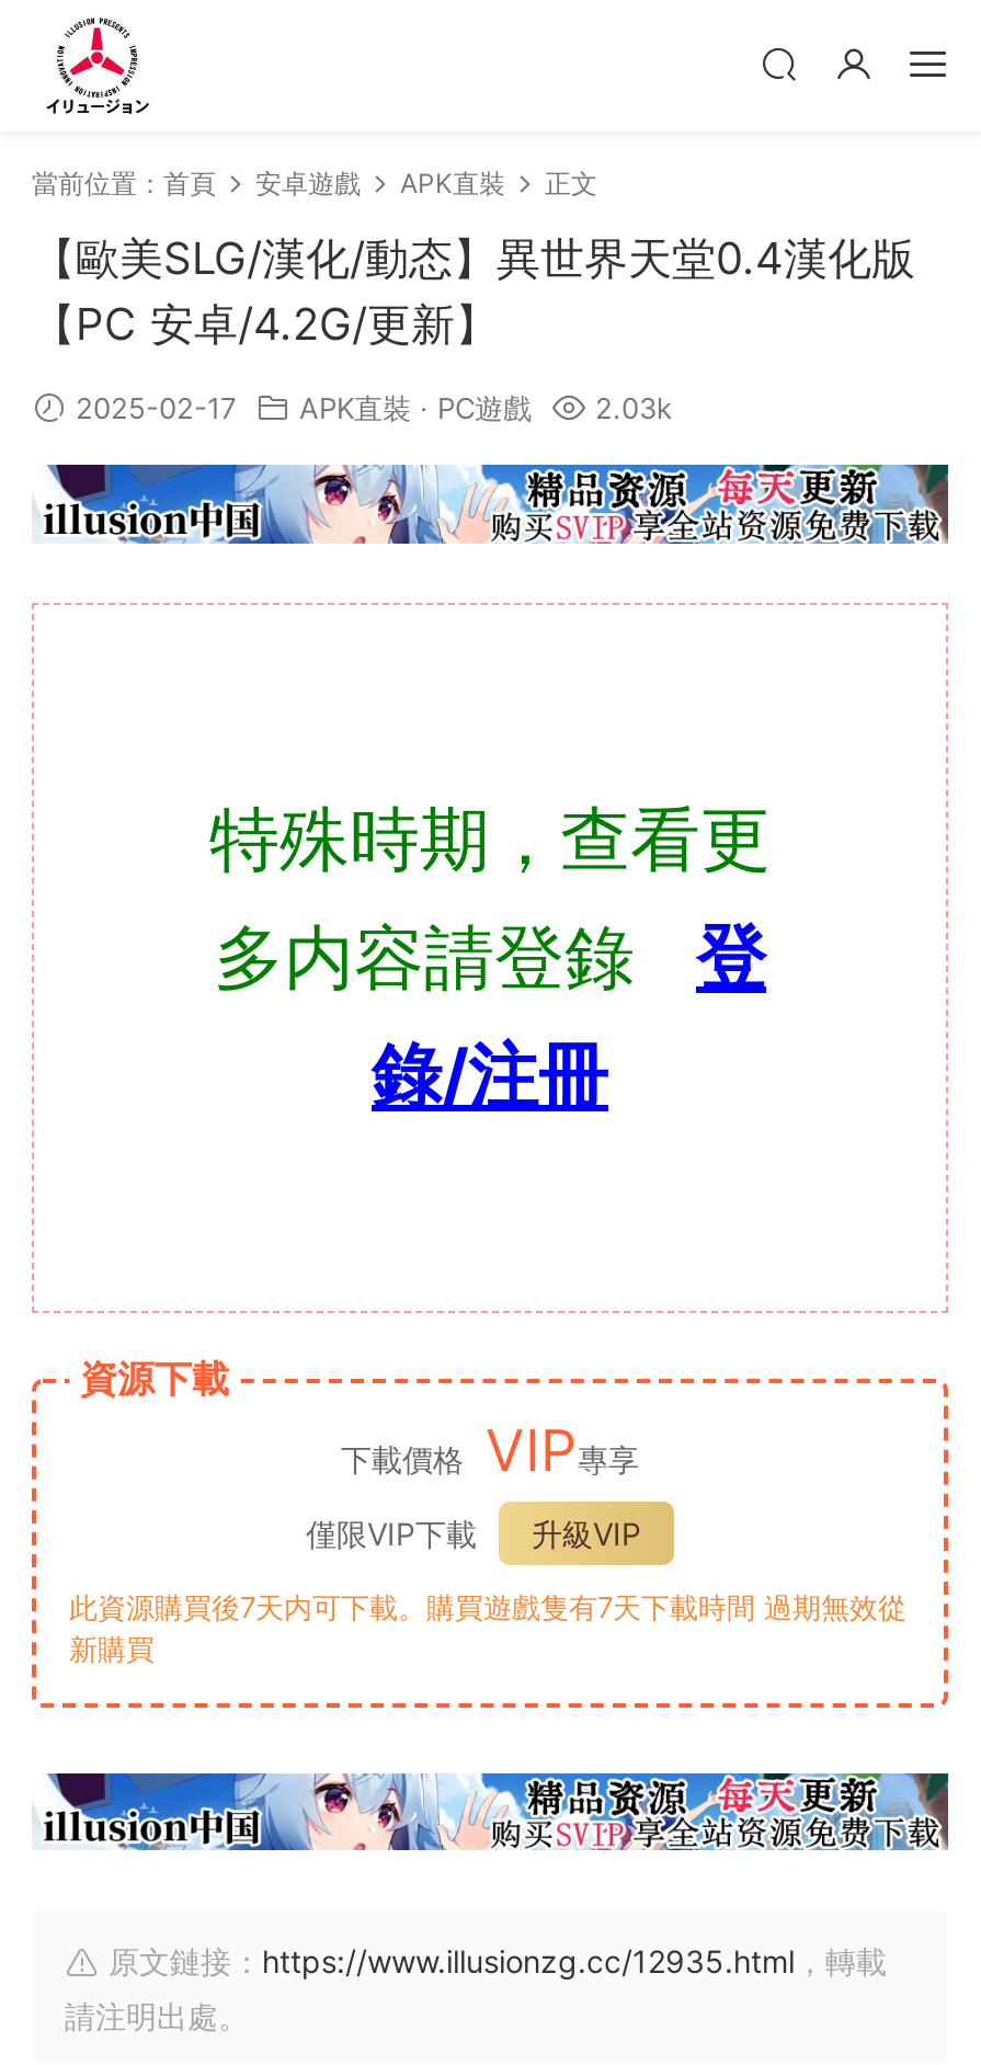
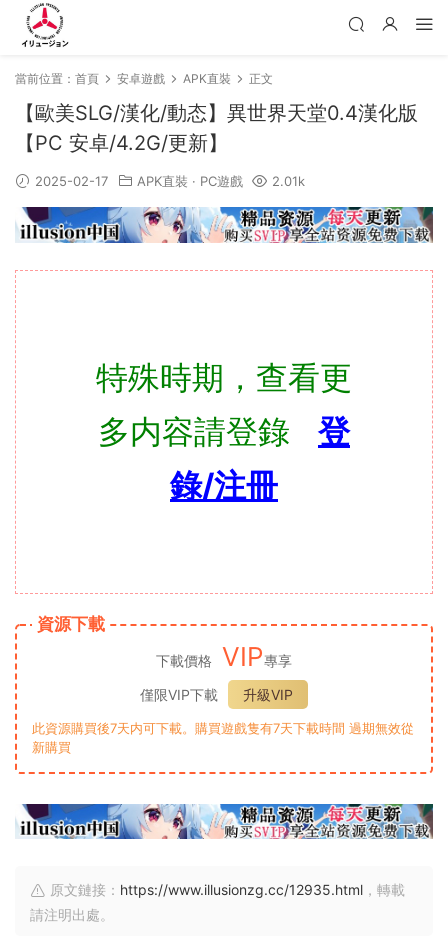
- 2025-02-17 APK直裝· PC遊戲 2.03k
+ 2025-02-17 APK直裝· PC遊戲 2.01k
